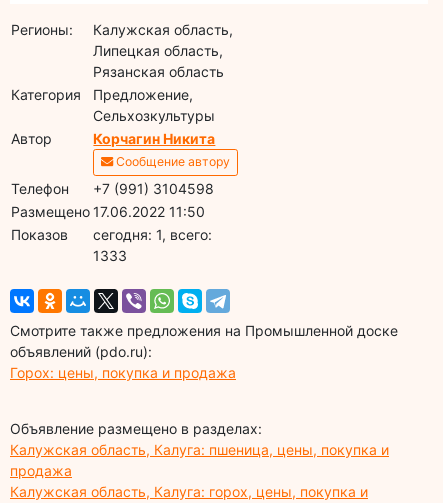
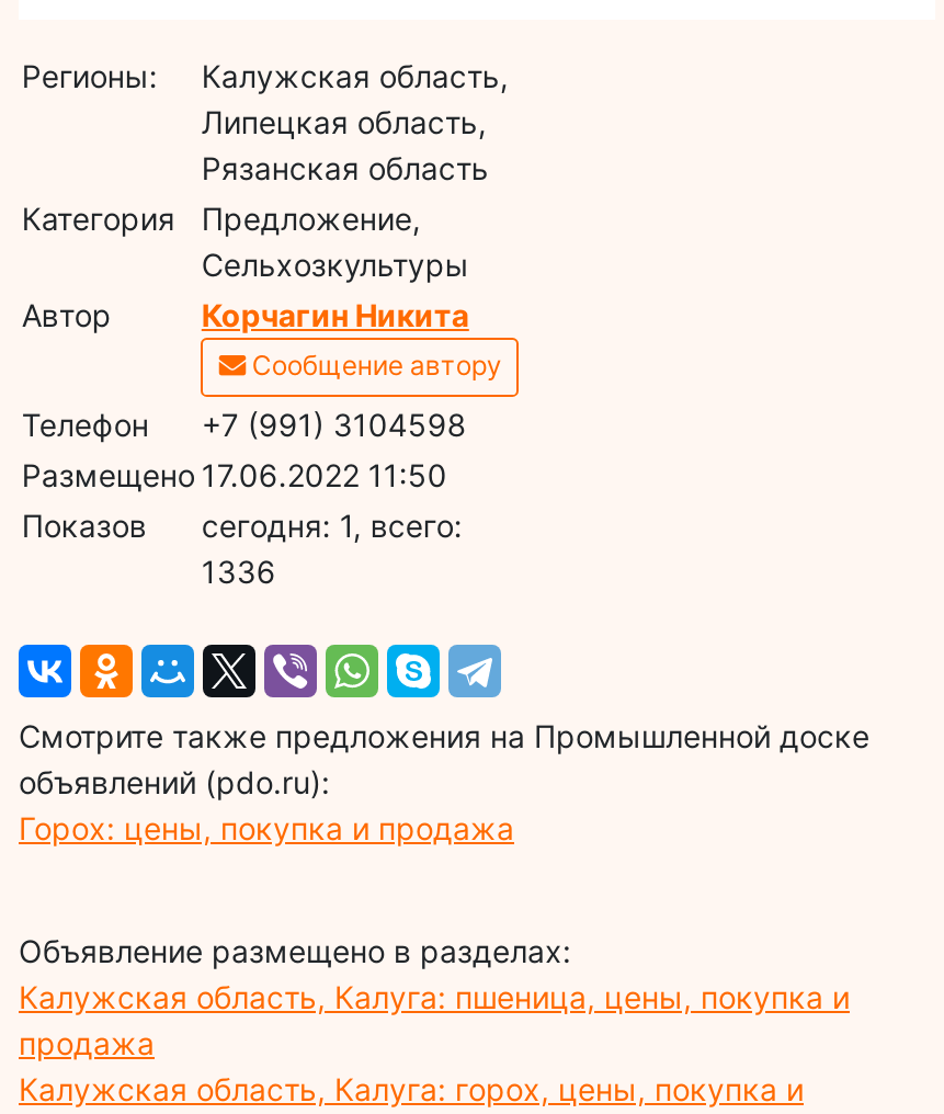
- 1333
+ 1336
